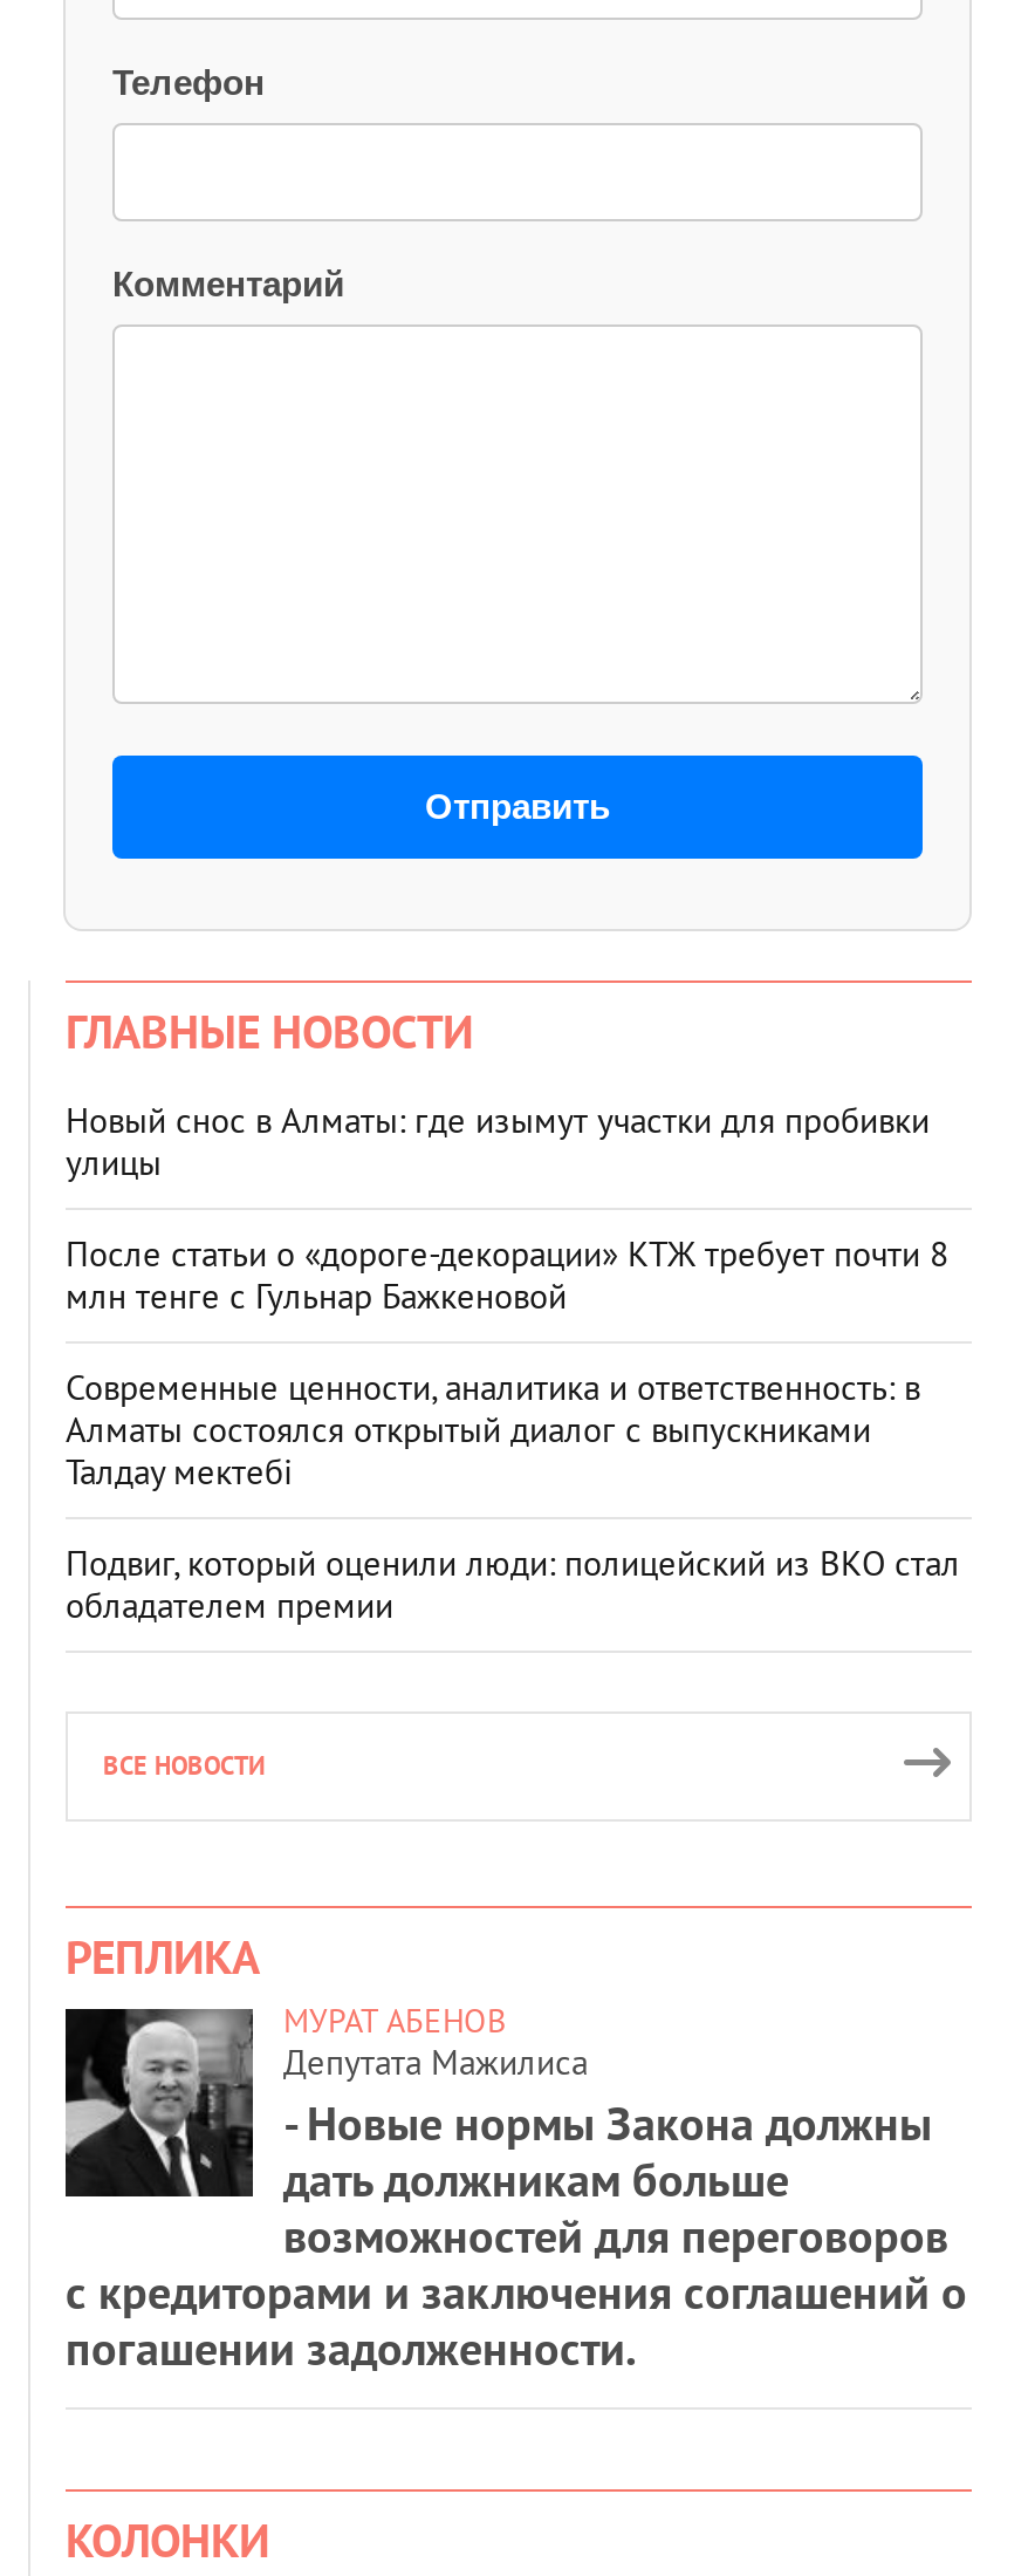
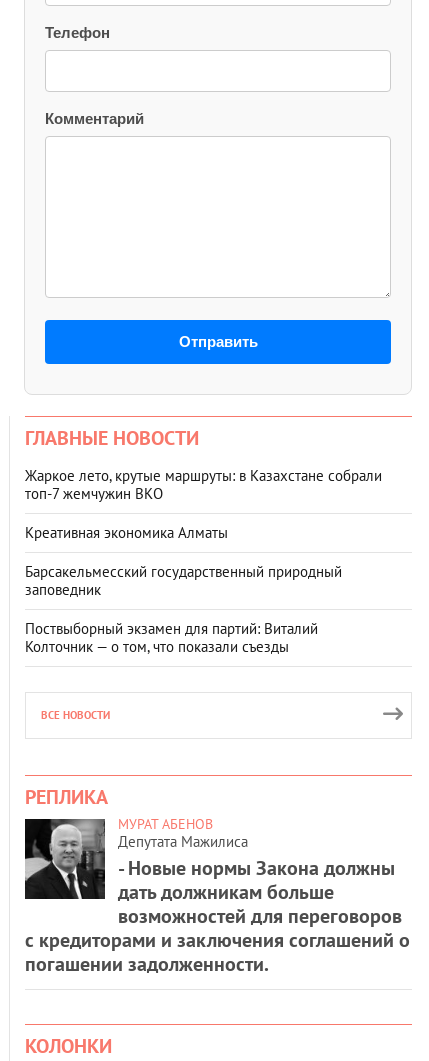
- Новый снос в Алматы: где изымут участки для пробивки
- улицы
+ Жаркое лето, крутые маршруты: в Казахстане собрали
+ топ‑7 жемчужин ВКО

- После статьи о «дороге-декорации» КТЖ требует почти 8
- млн тенге с Гульнар Бажкеновой
+ Креативная экономика Алматы

- Современные ценности, аналитика и ответственность: в
- Алматы состоялся открытый диалог с выпускниками
- Талдау мектебі
+ Барсакельмесский государственный природный
+ заповедник

- Подвиг, который оценили люди: полицейский из ВКО стал
- обладателем премии
+ Поствыборный экзамен для партий: Виталий
+ Колточник — о том, что показали съезды
